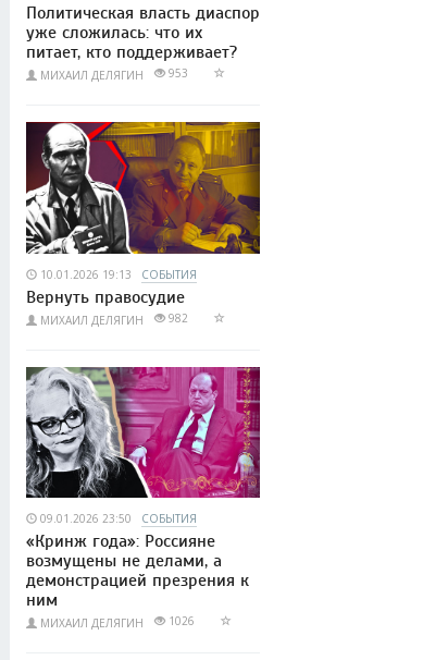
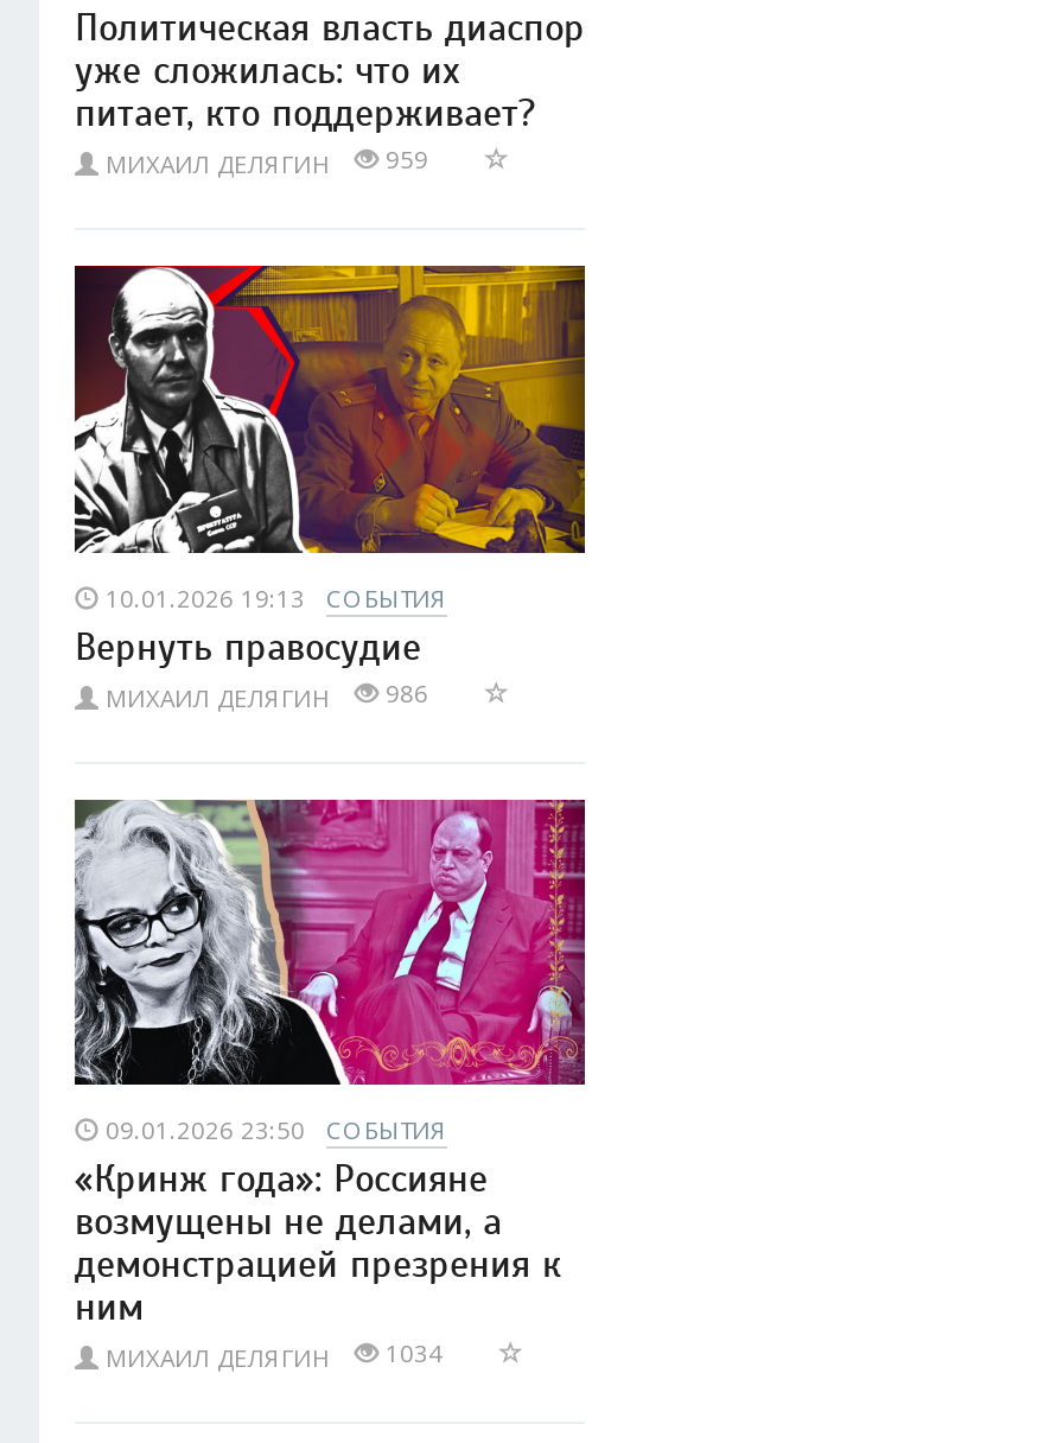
- МИХАИЛ ДЕЛЯГИН 953
+ МИХАИЛ ДЕЛЯГИН 959

- МИХАИЛ ДЕЛЯГИН 982
+ МИХАИЛ ДЕЛЯГИН 986

- МИХАИЛ ДЕЛЯГИН 1026
+ МИХАИЛ ДЕЛЯГИН 1034
